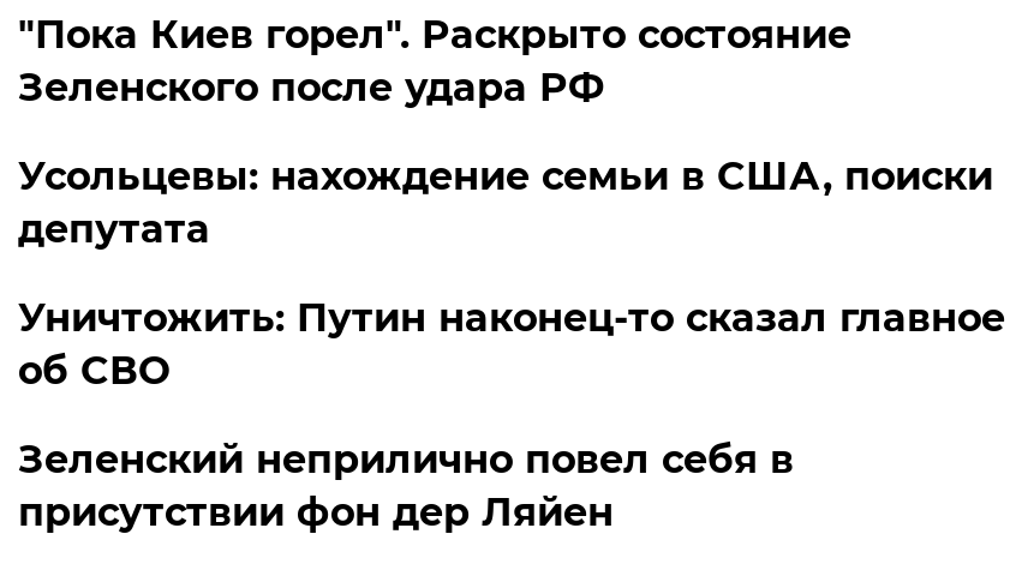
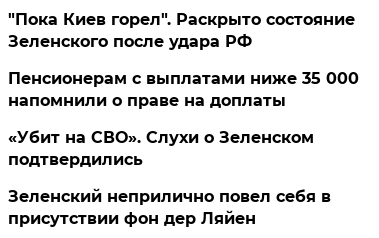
- Усольцевы: нахождение семьи в США, поиски
- депутата
+ Пенсионерам с выплатами ниже 35 000
+ напомнили о праве на доплаты

- Уничтожить: Путин наконец-то сказал главное
- об СВО
+ «Убит на СВО». Слухи о Зеленском
+ подтвердились
